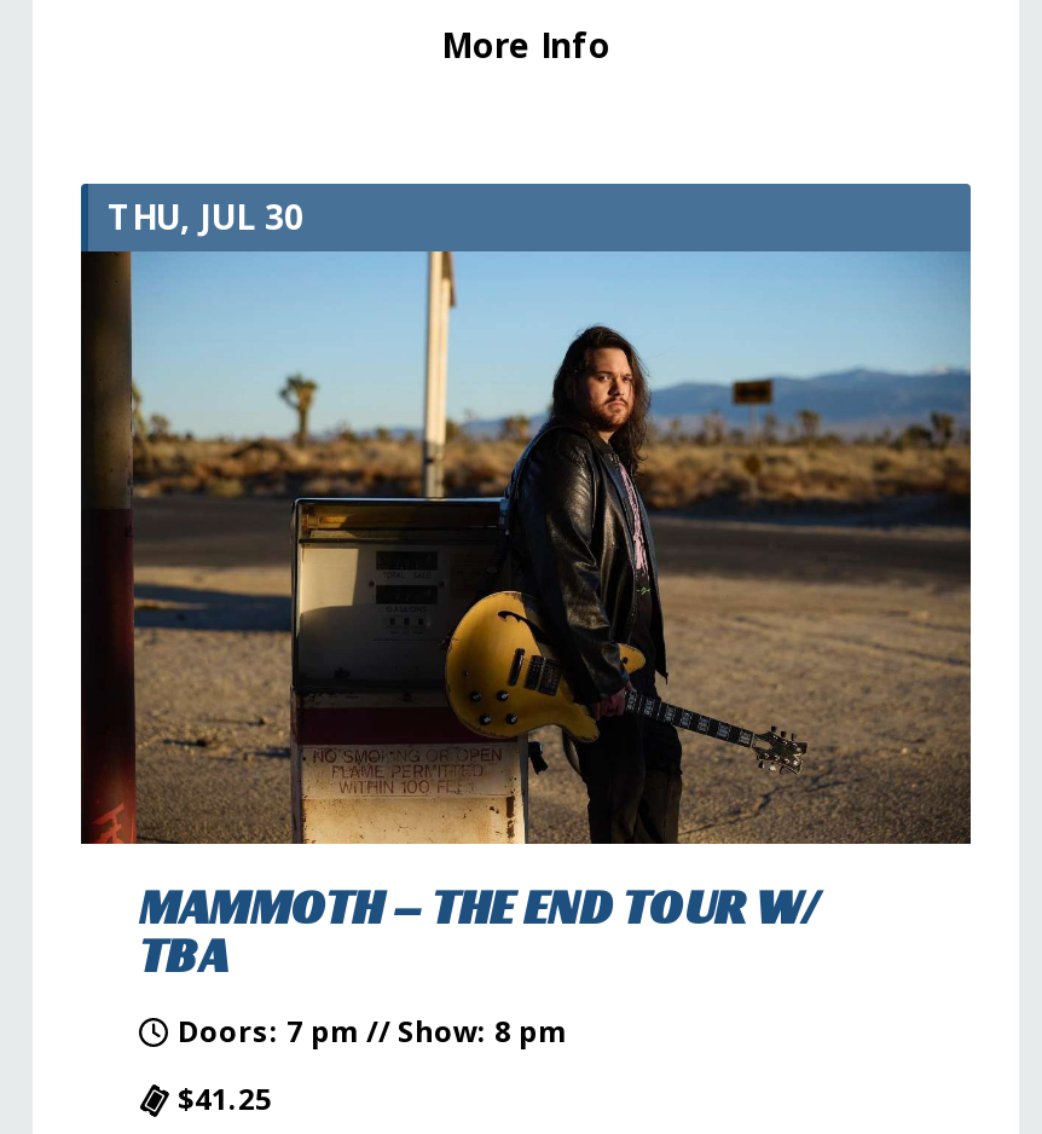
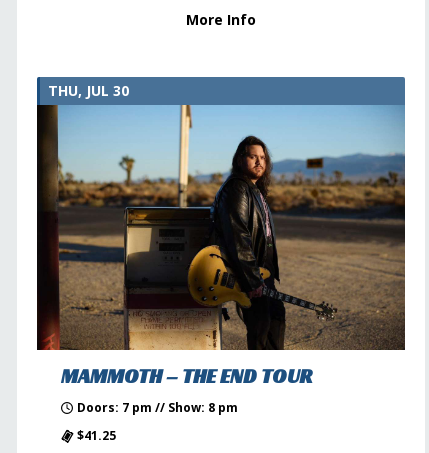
- MAMMOTH – THE END TOUR W/
- TBA
+ MAMMOTH – THE END TOUR
